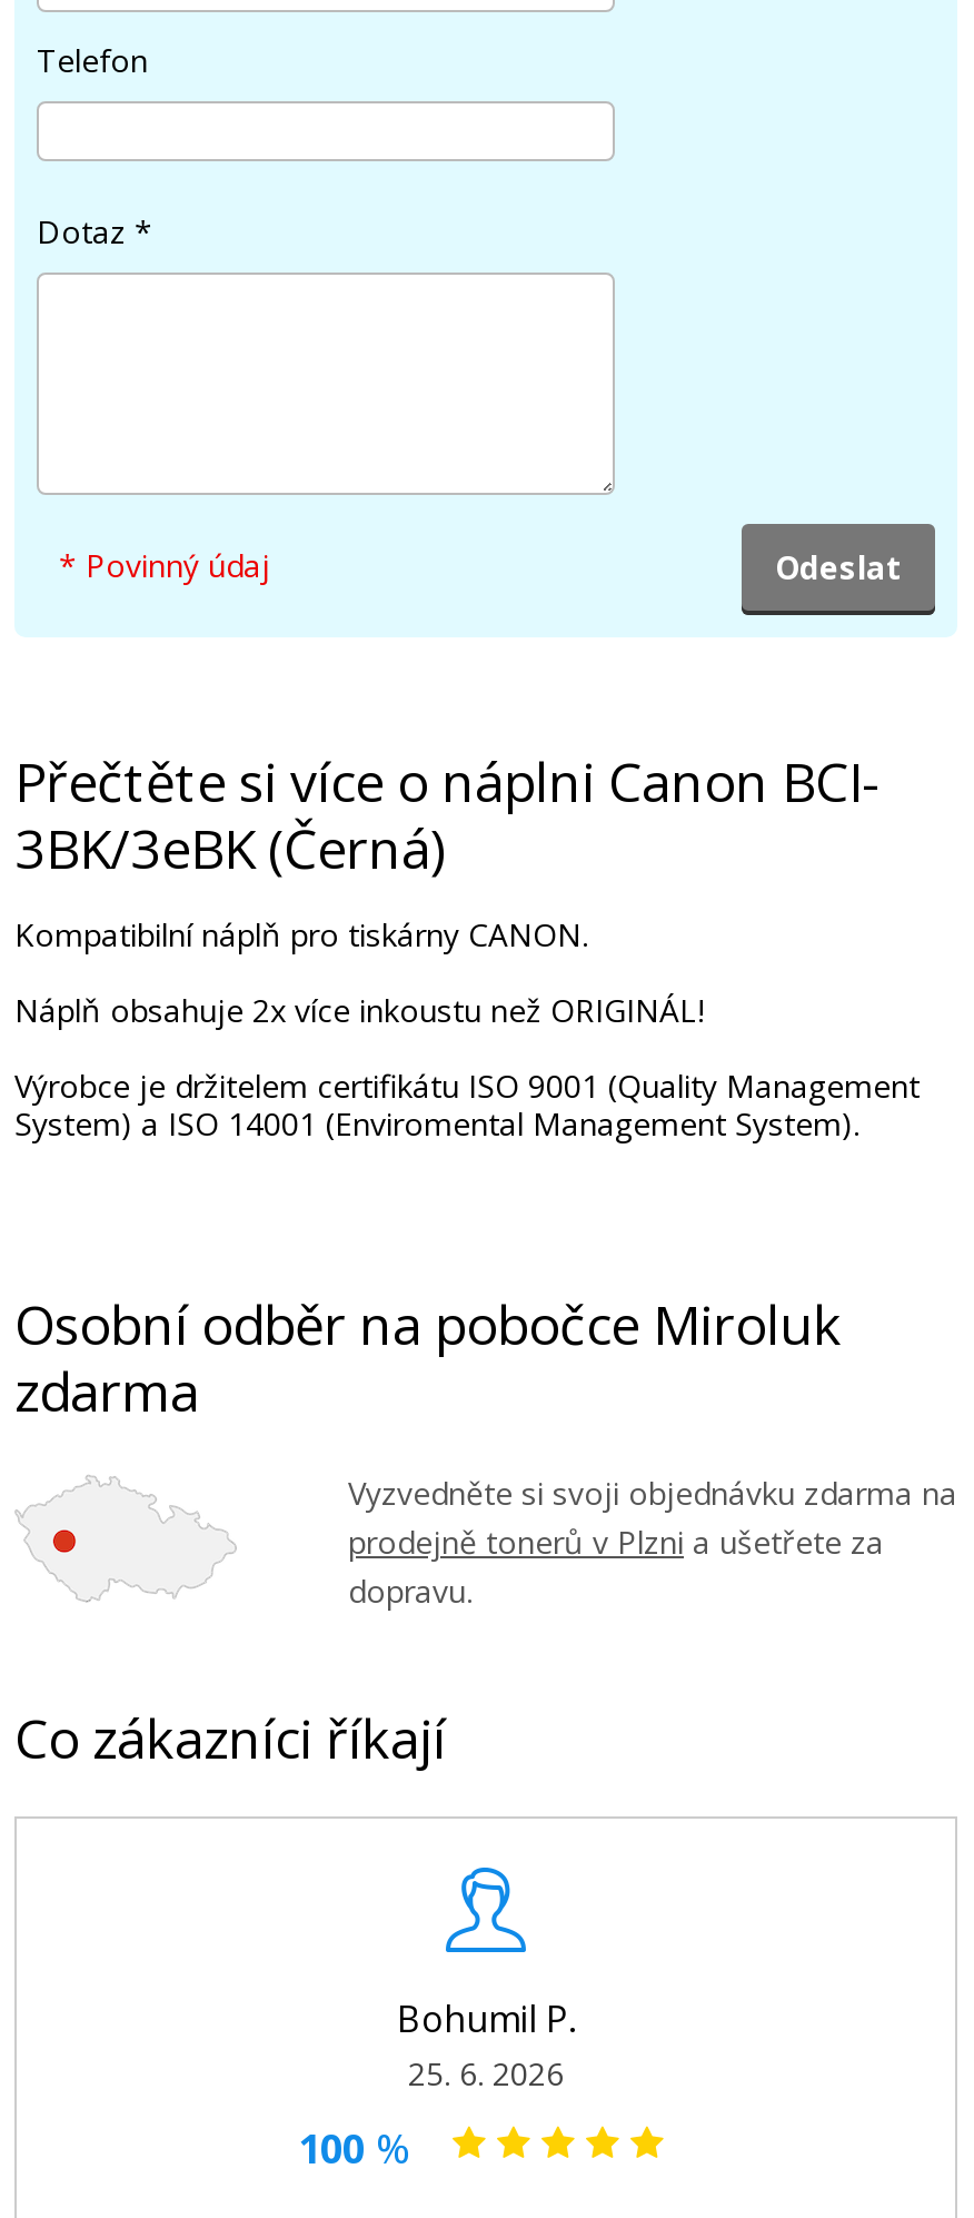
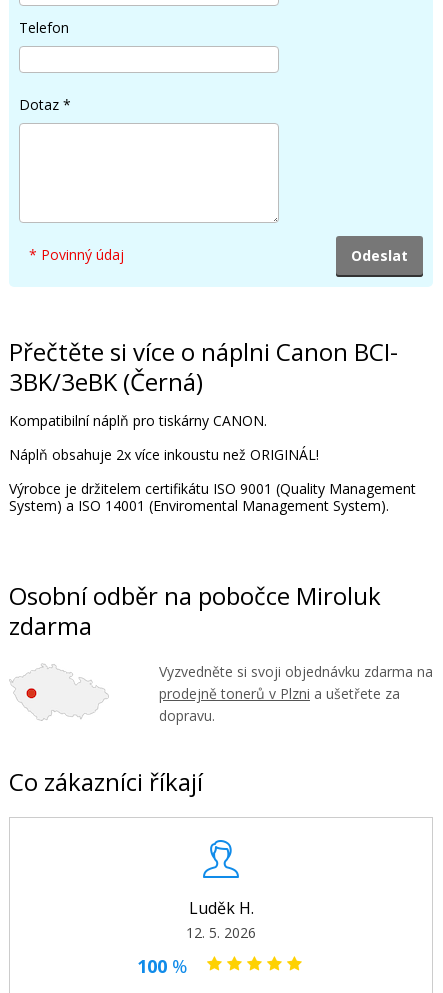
- Bohumil P.
- 25. 6. 2026
+ Luděk H.
+ 12. 5. 2026
